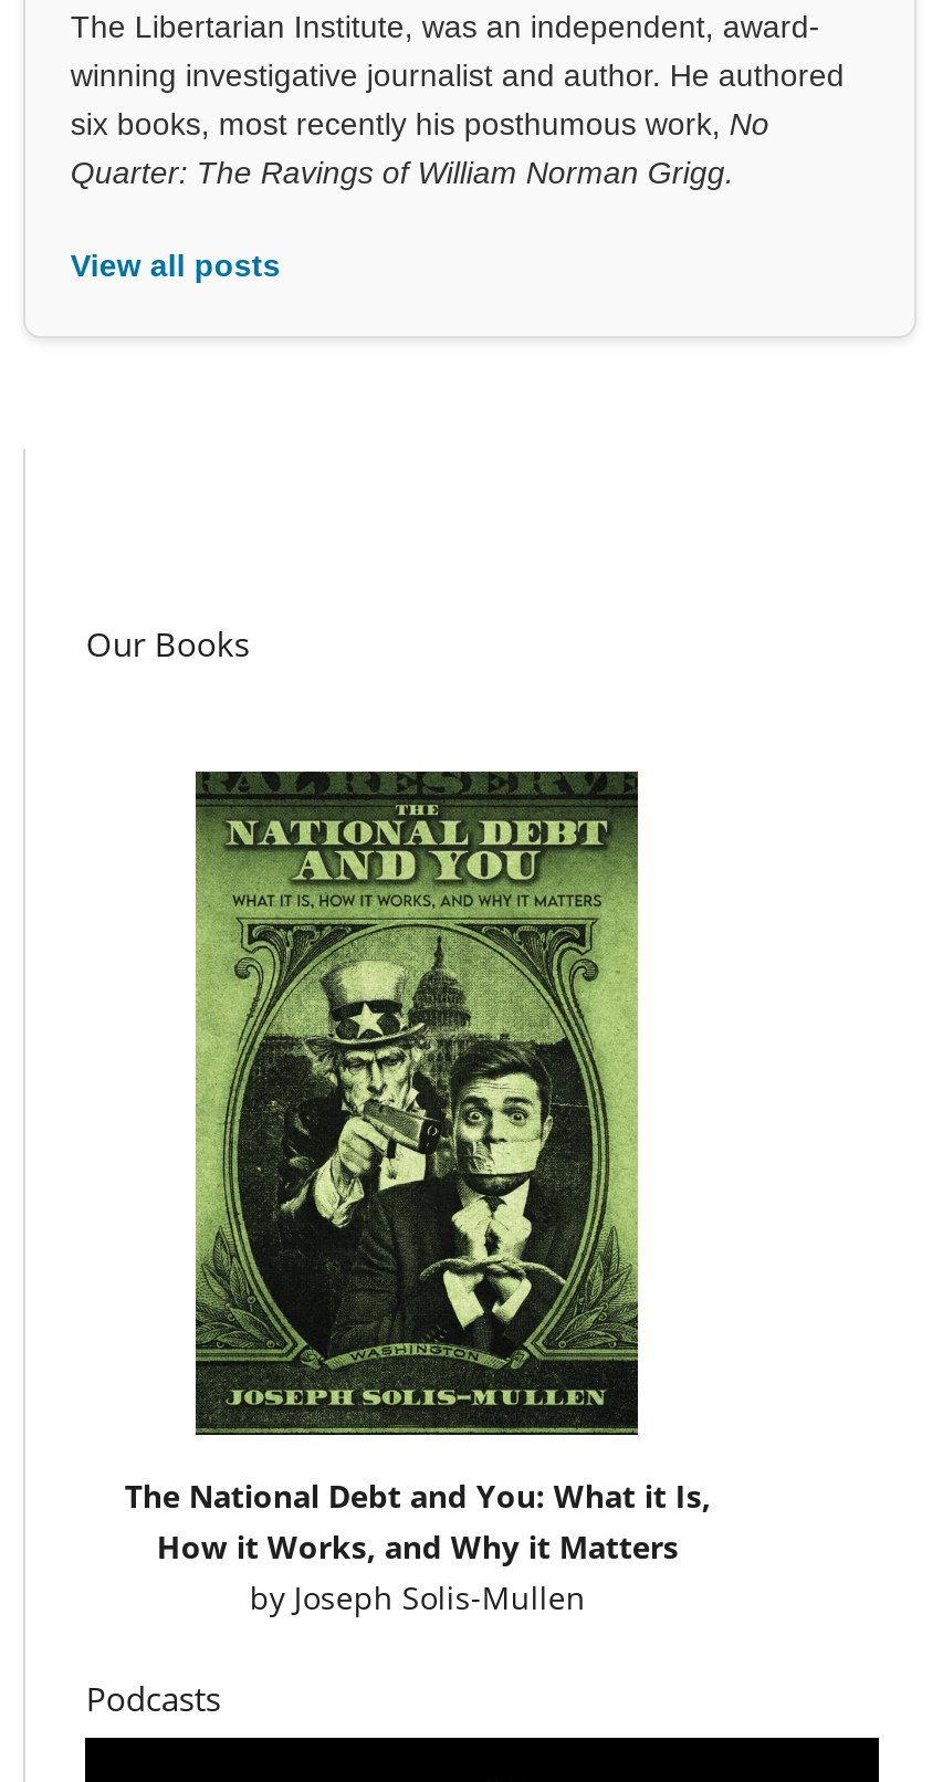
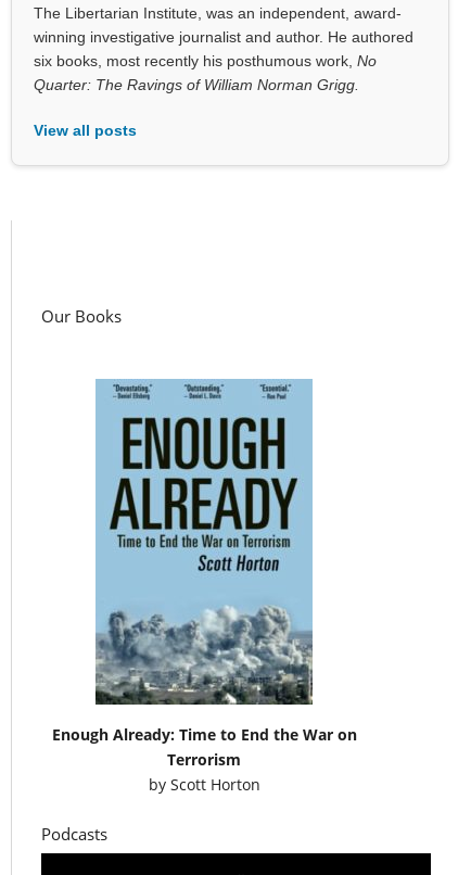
- [image]
- The National Debt and You: What it Is,
- How it Works, and Why it Matters
- by Joseph Solis-Mullen
+ [image]
+ Enough Already: Time to End the War on
+ Terrorism
+ by Scott Horton
